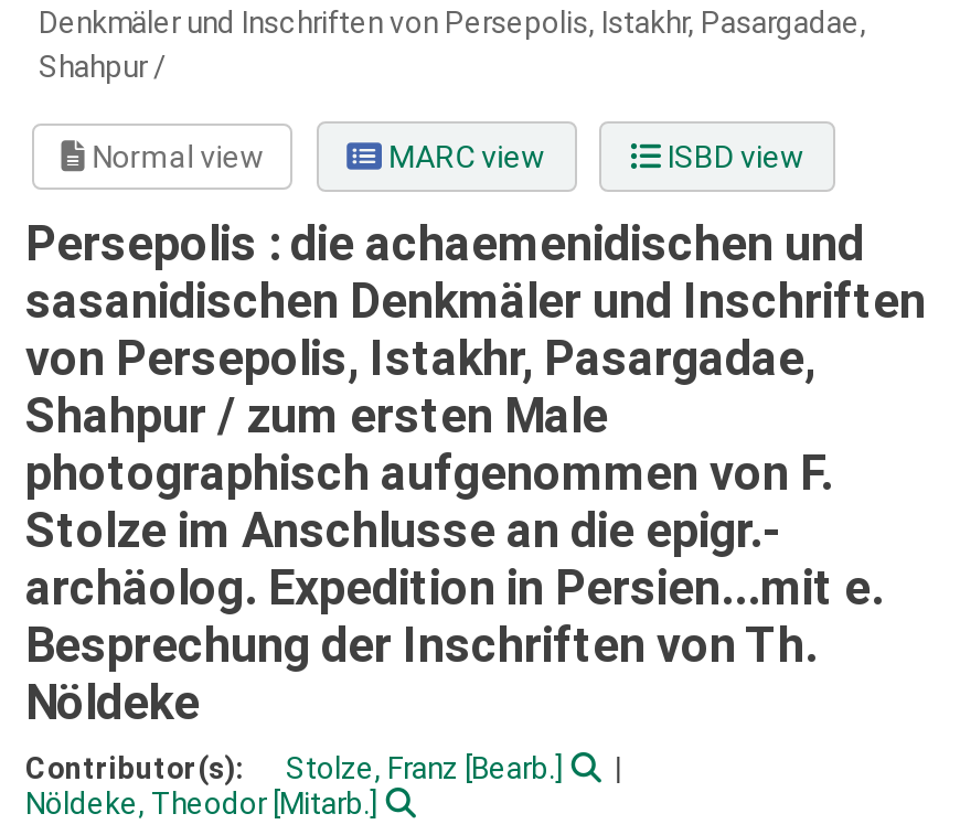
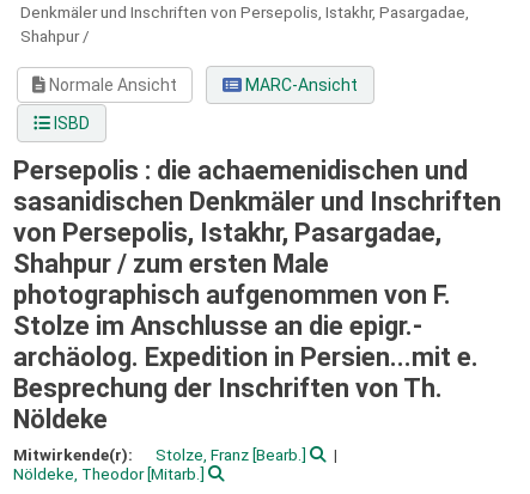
- Normal view
- MARC view
- ISBD view
+ Normale Ansicht
+ MARC-Ansicht
+ ISBD

- Contributor(s):
+ Mitwirkende(r):
